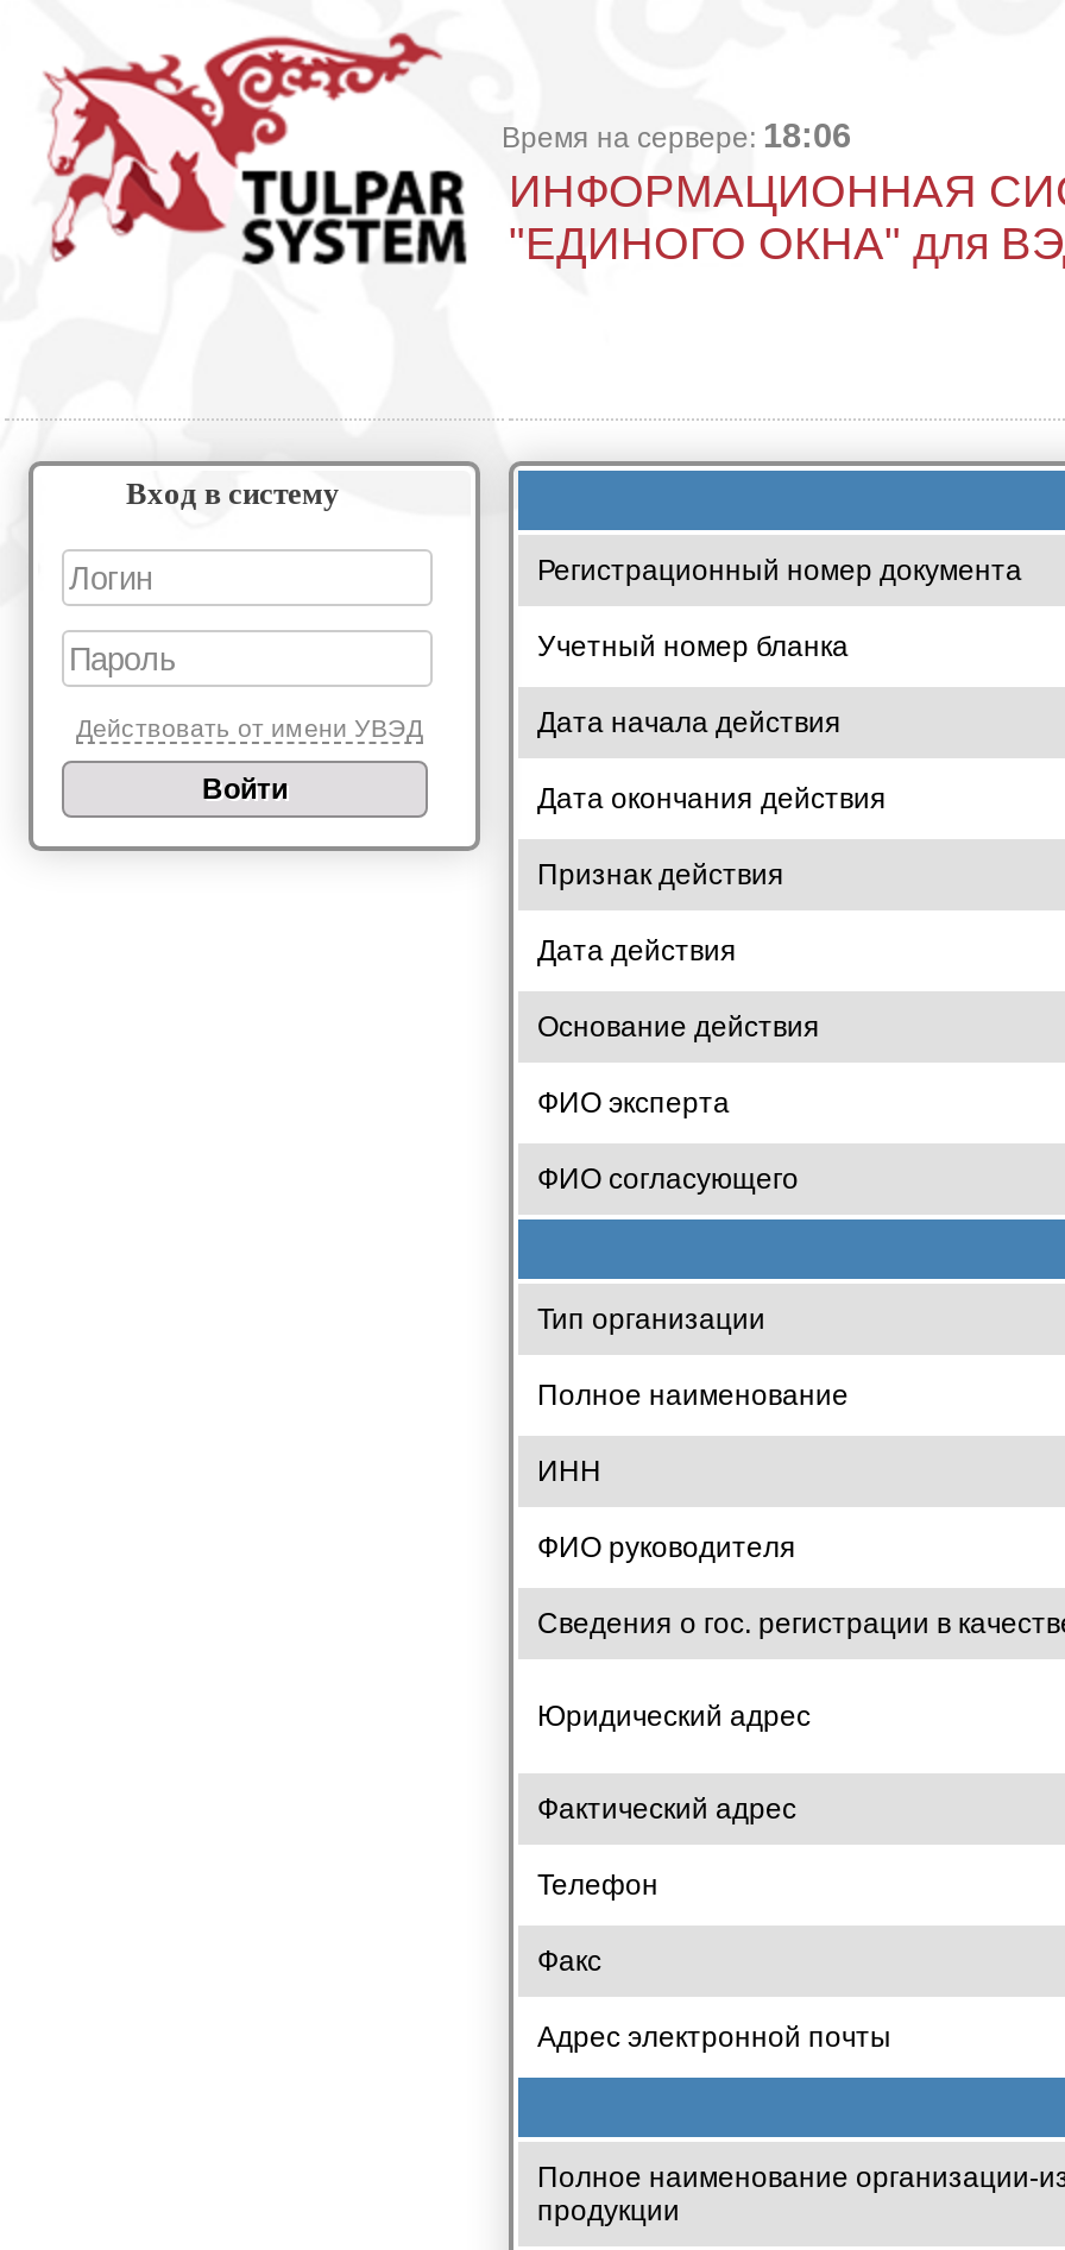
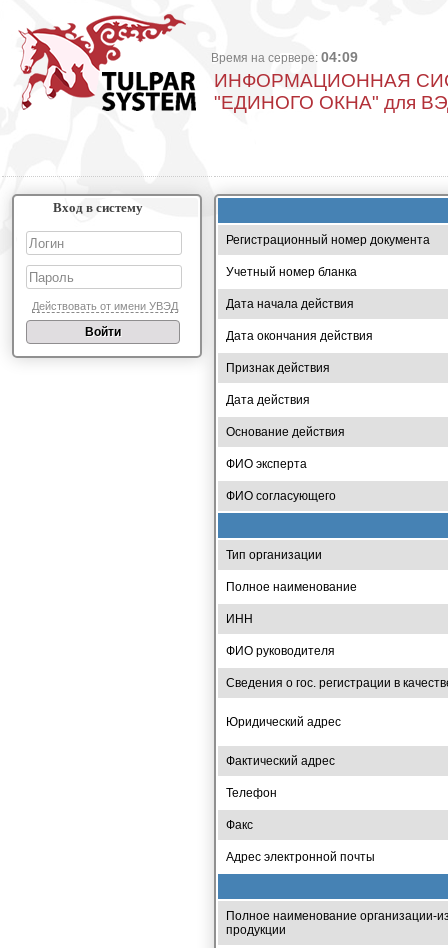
- Время на сервере: 18:06
+ Время на сервере: 04:09
